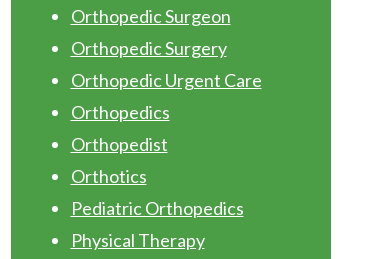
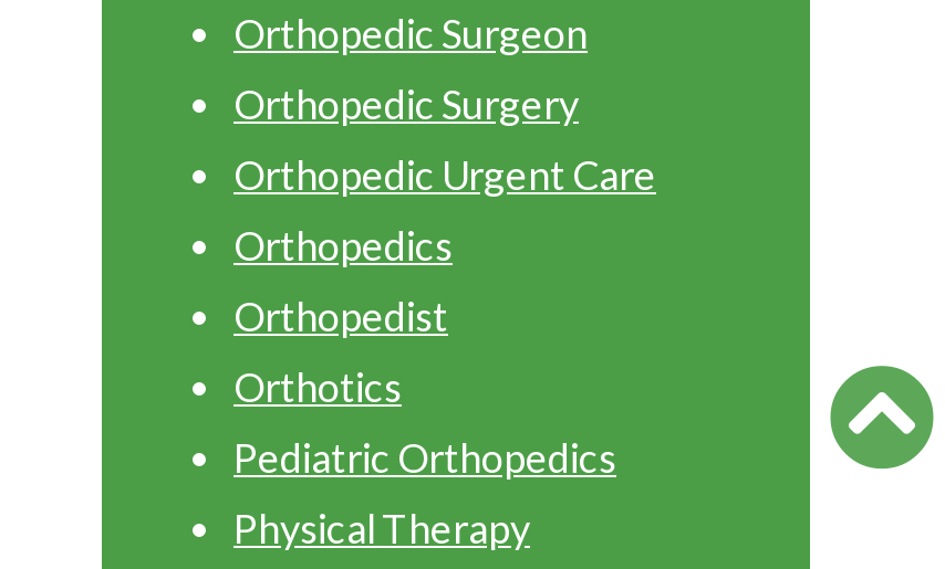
+ [image]
